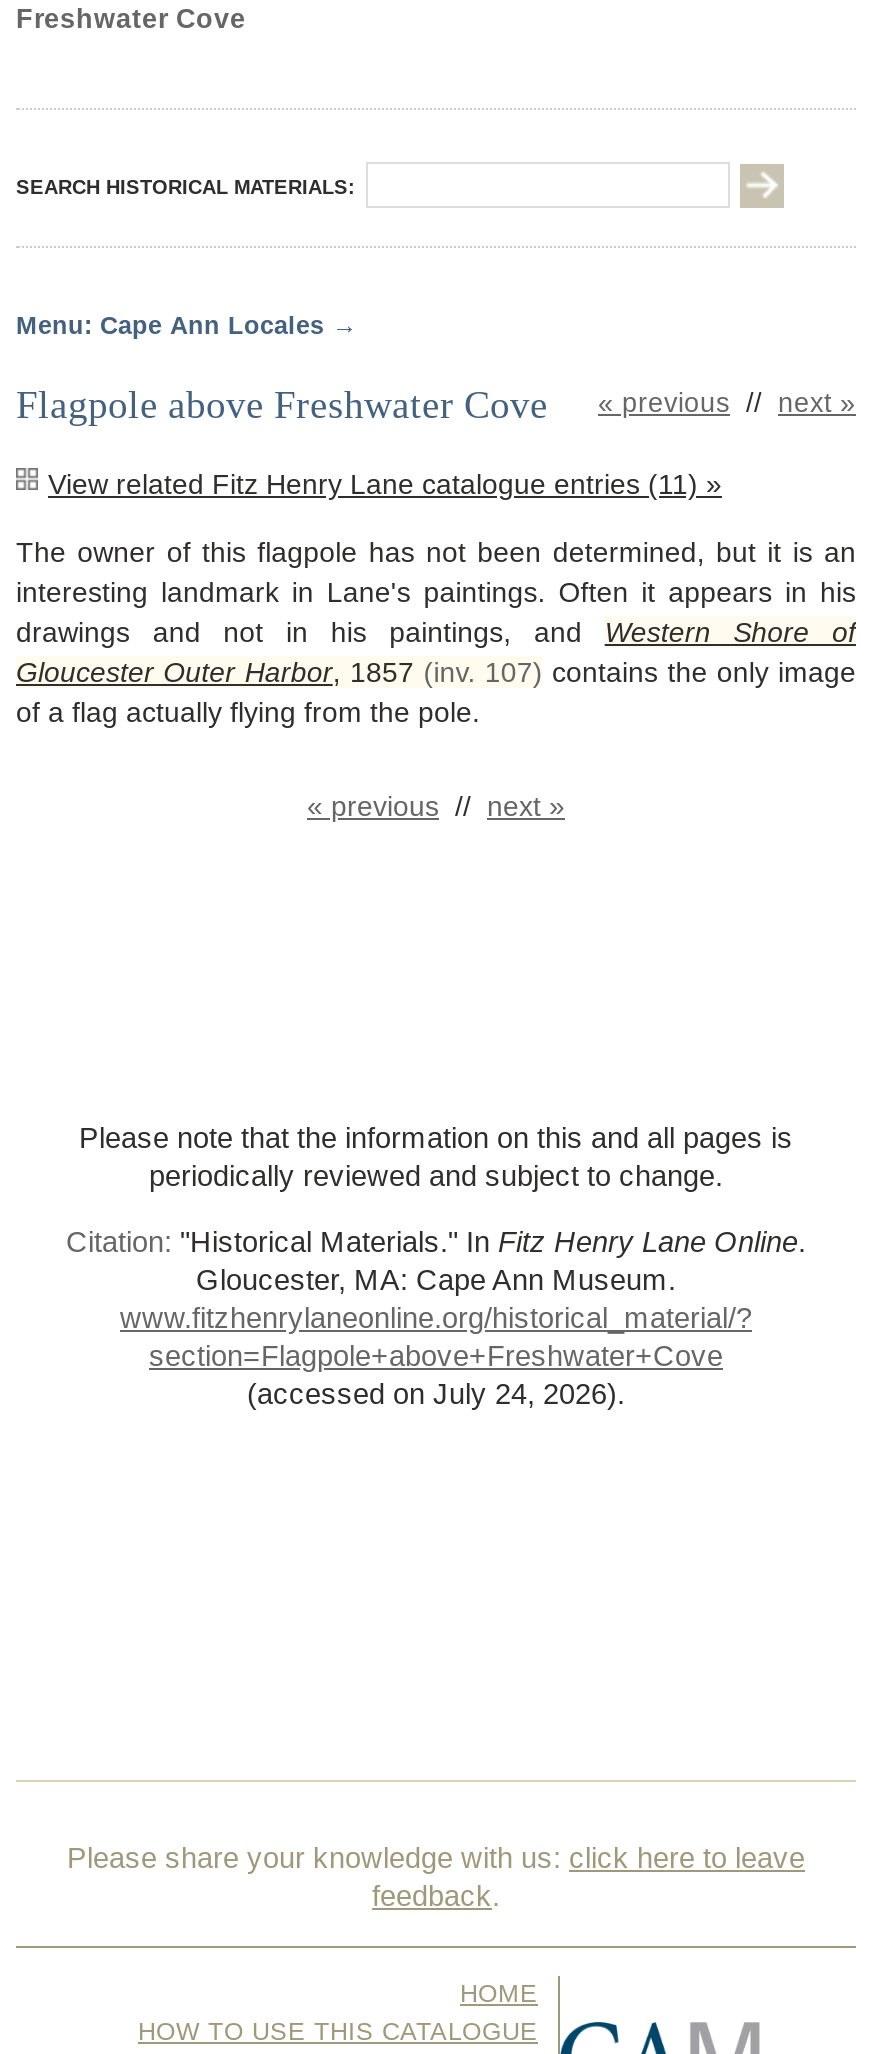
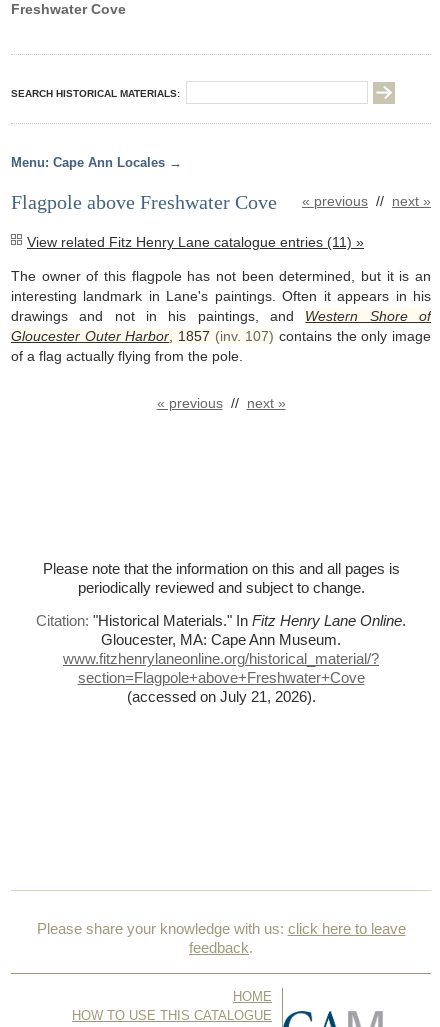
- (accessed on July 24, 2026).
+ (accessed on July 21, 2026).
